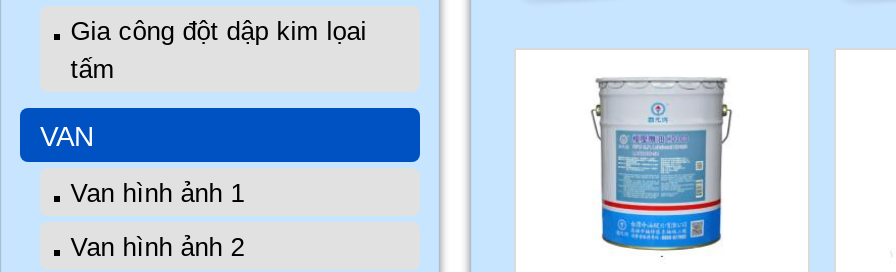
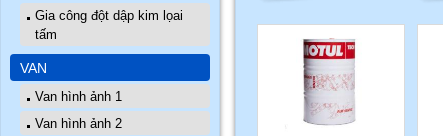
- [image]
+ [image]
